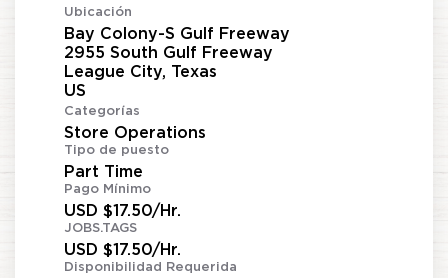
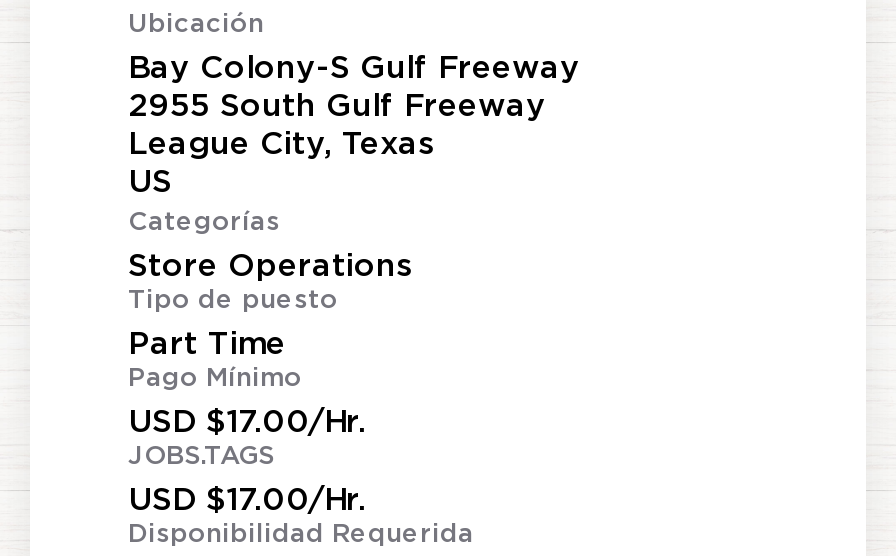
- USD $17.50/Hr.
+ USD $17.00/Hr.

- USD $17.50/Hr.
+ USD $17.00/Hr.
